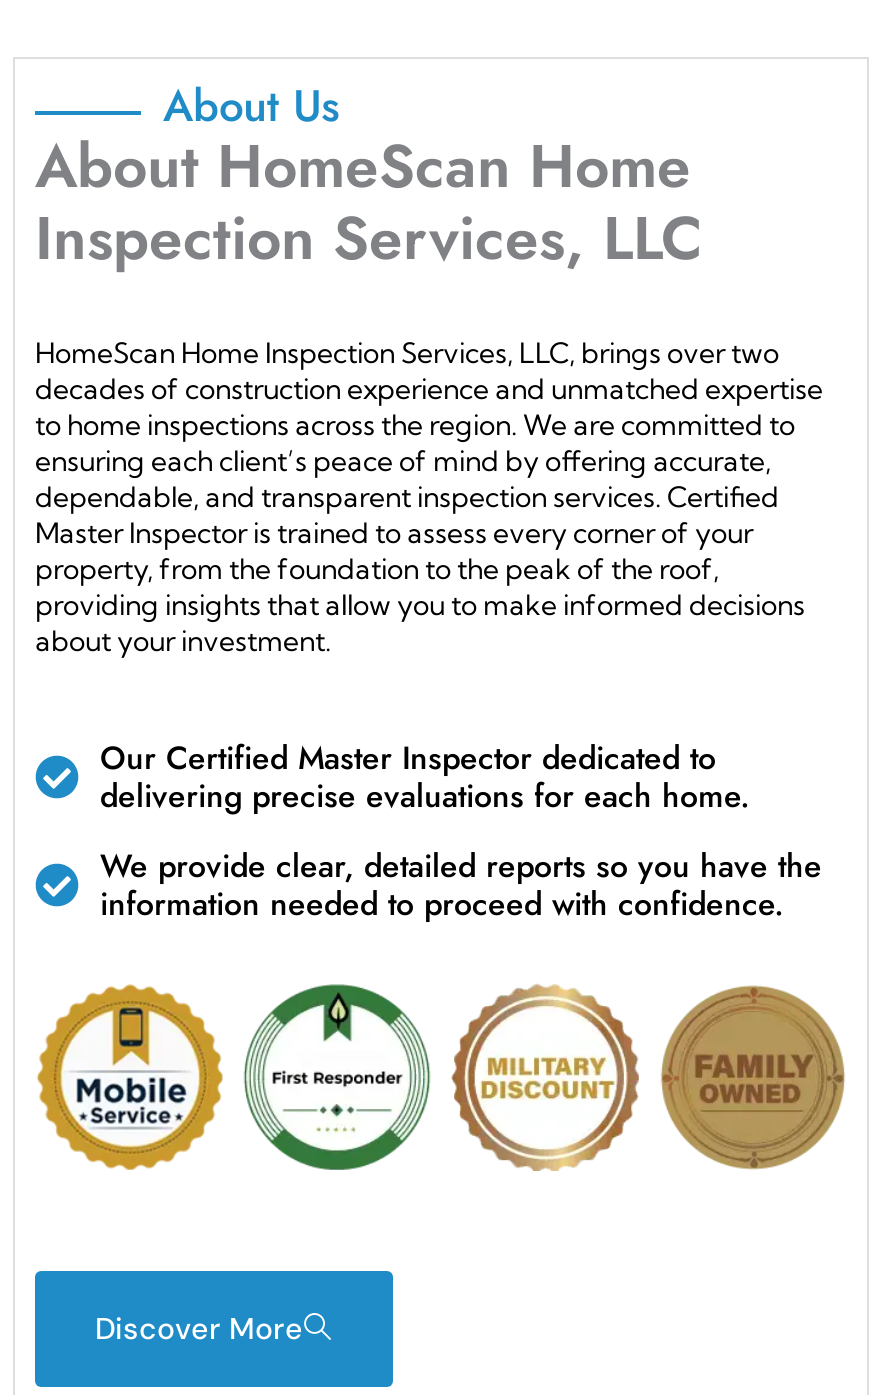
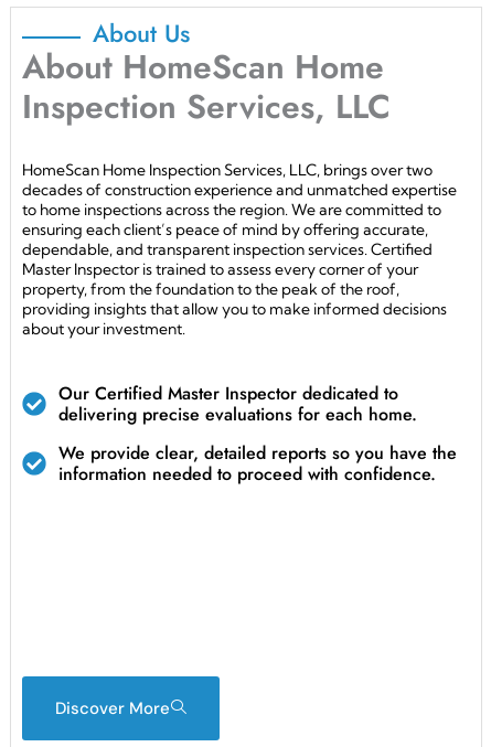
- [image]

- [image]

- [image]

- [image]
